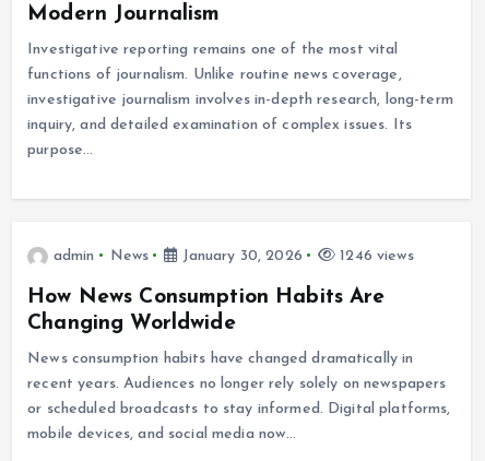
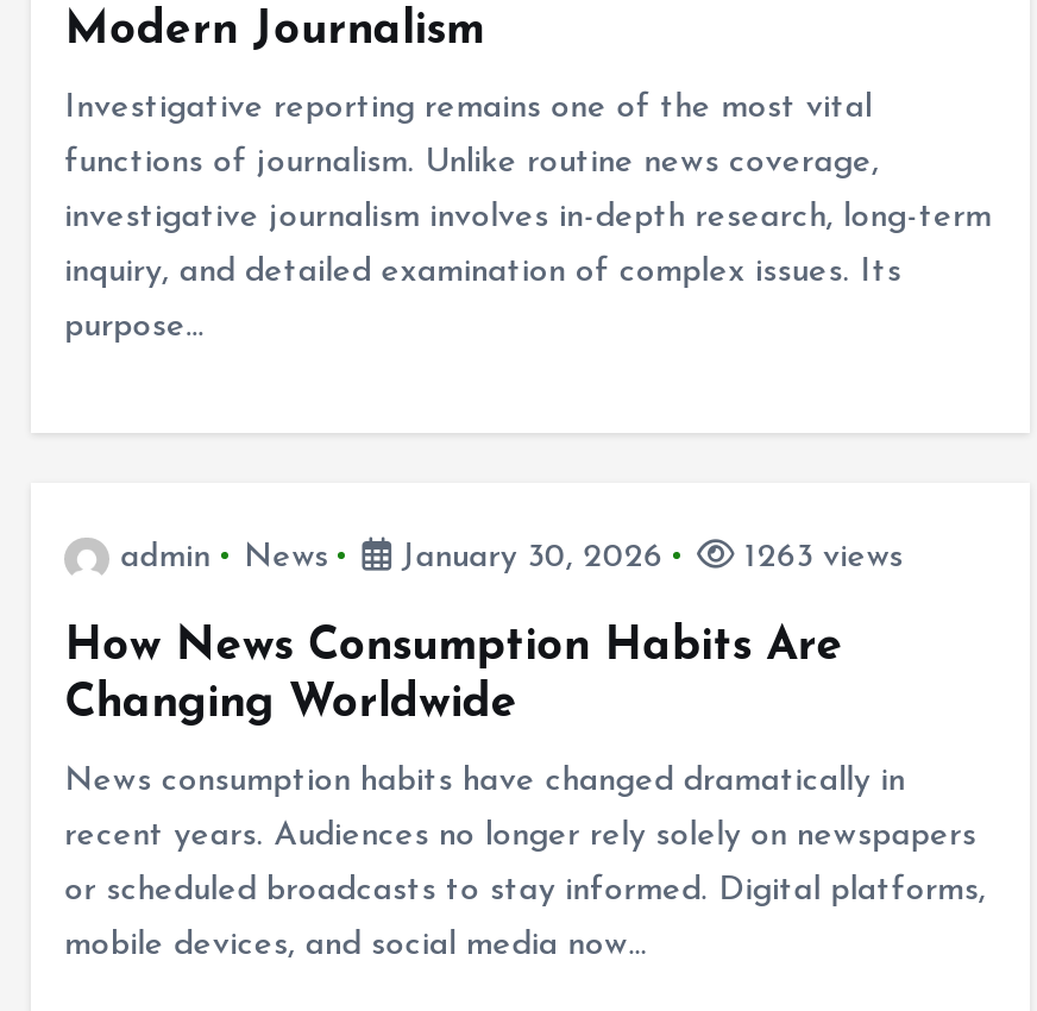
- 1246 views
+ 1263 views
